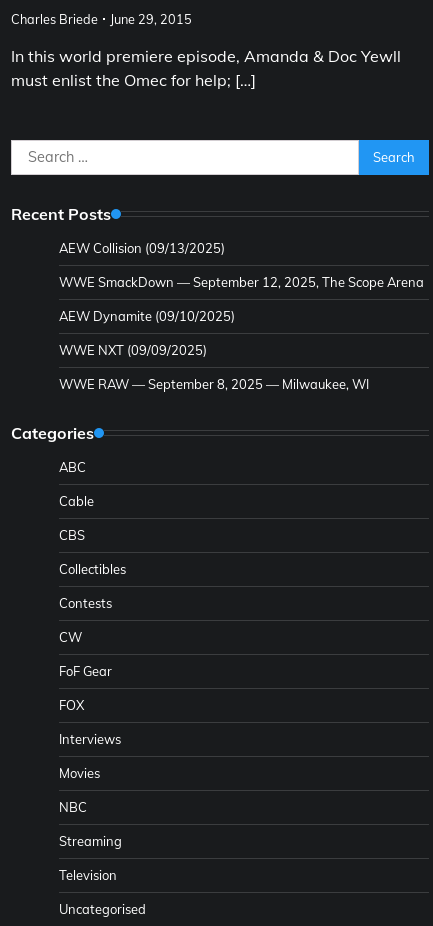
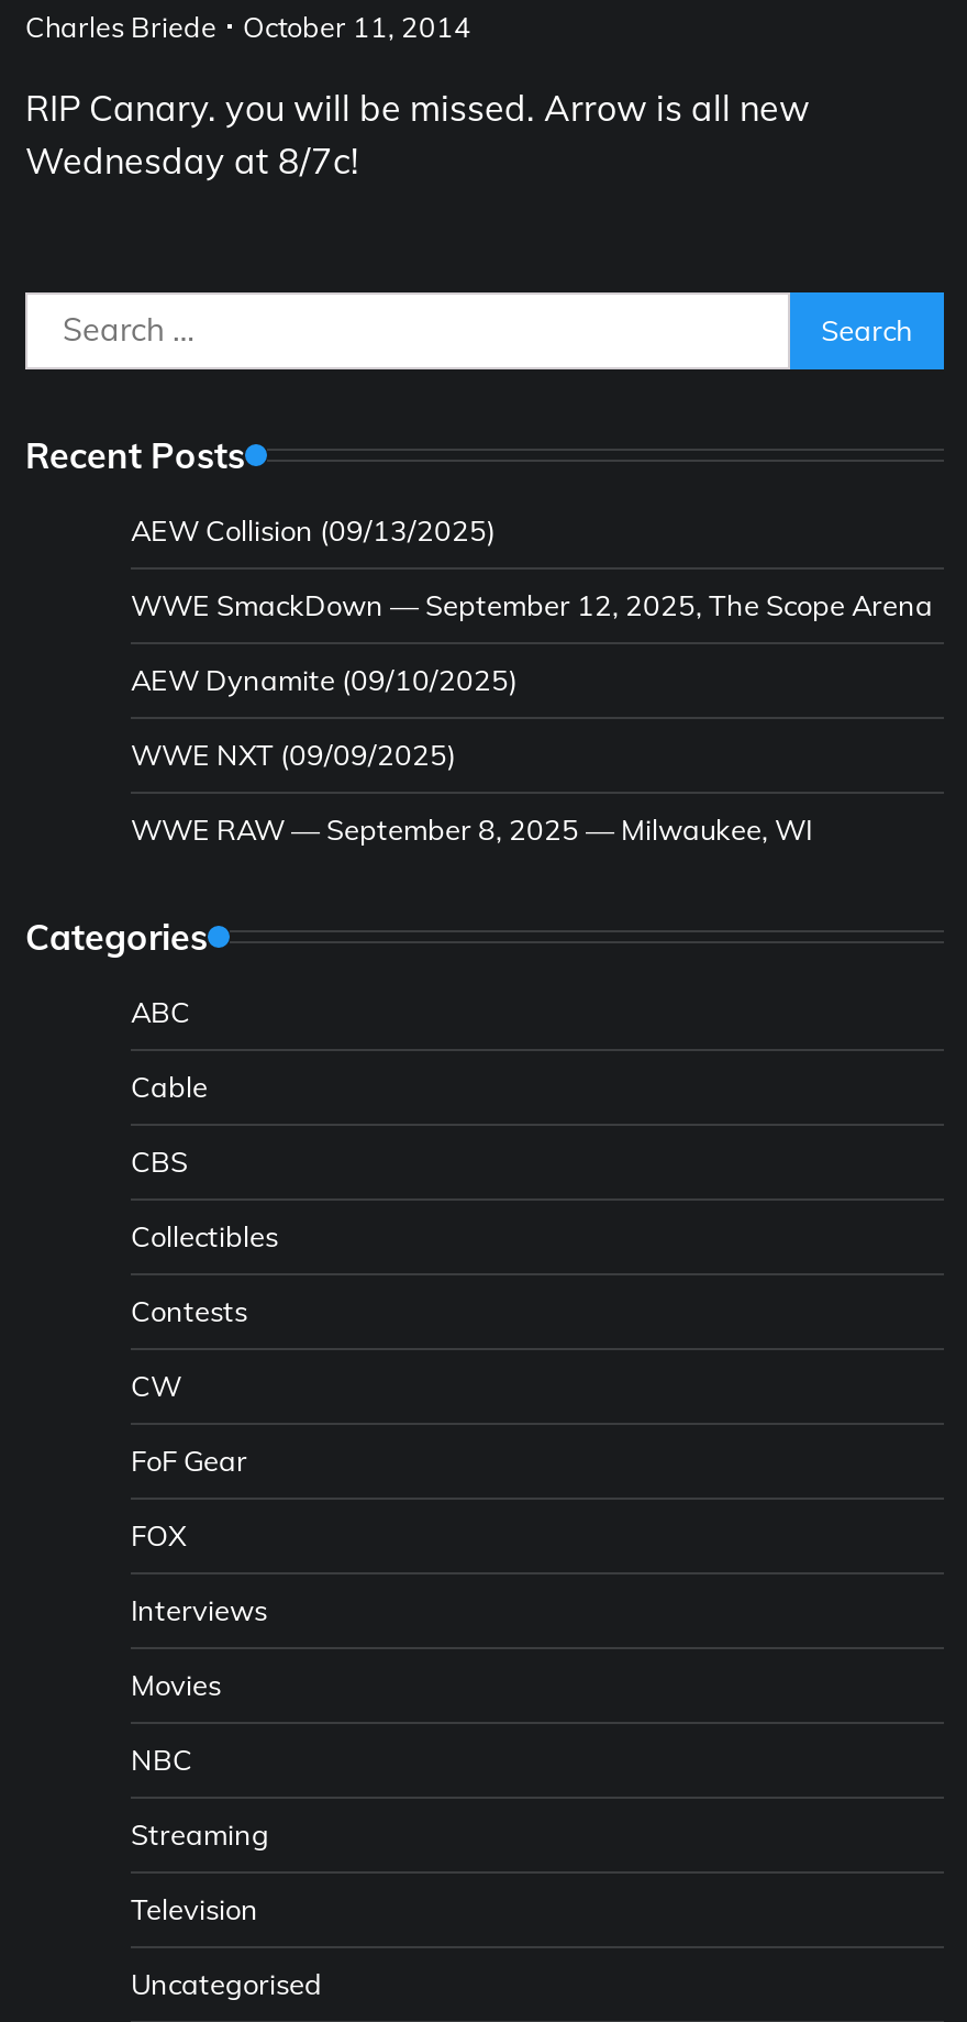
- Charles Briede June 29, 2015
+ Charles Briede October 11, 2014

- In this world premiere episode, Amanda & Doc Yewll
- must enlist the Omec for help; […]
+ RIP Canary. you will be missed. Arrow is all new
+ Wednesday at 8/7c!
